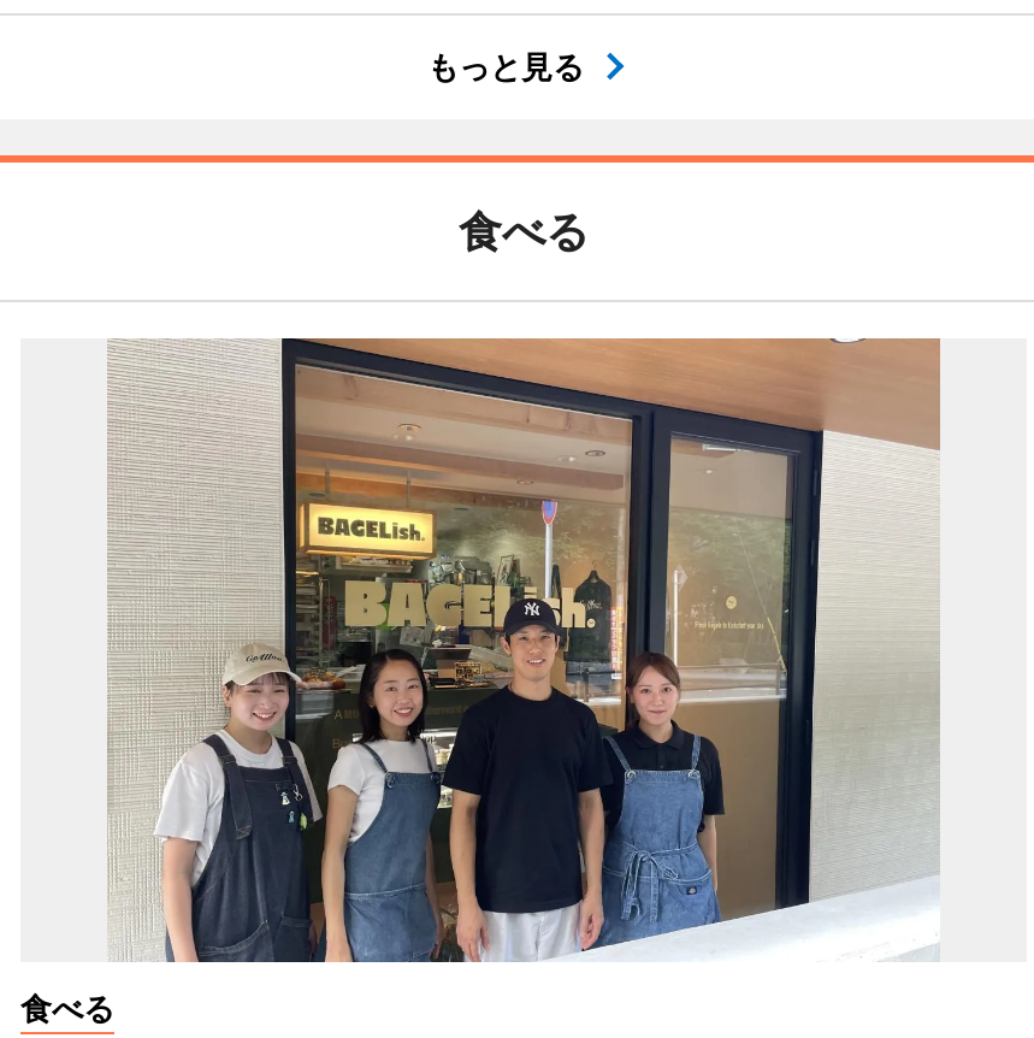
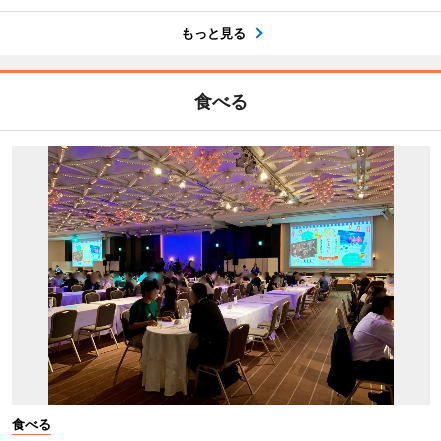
- [image]
+ [image]
